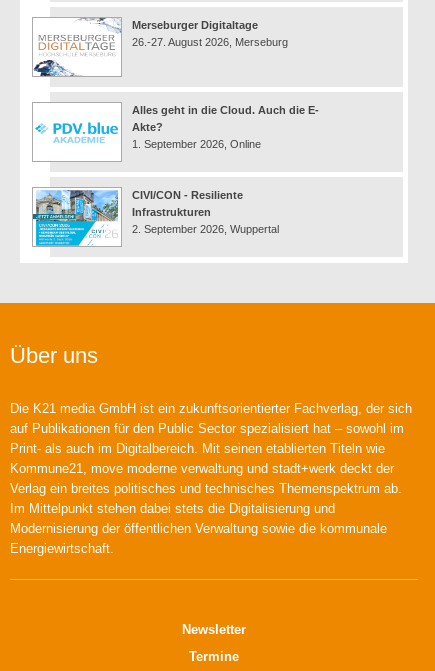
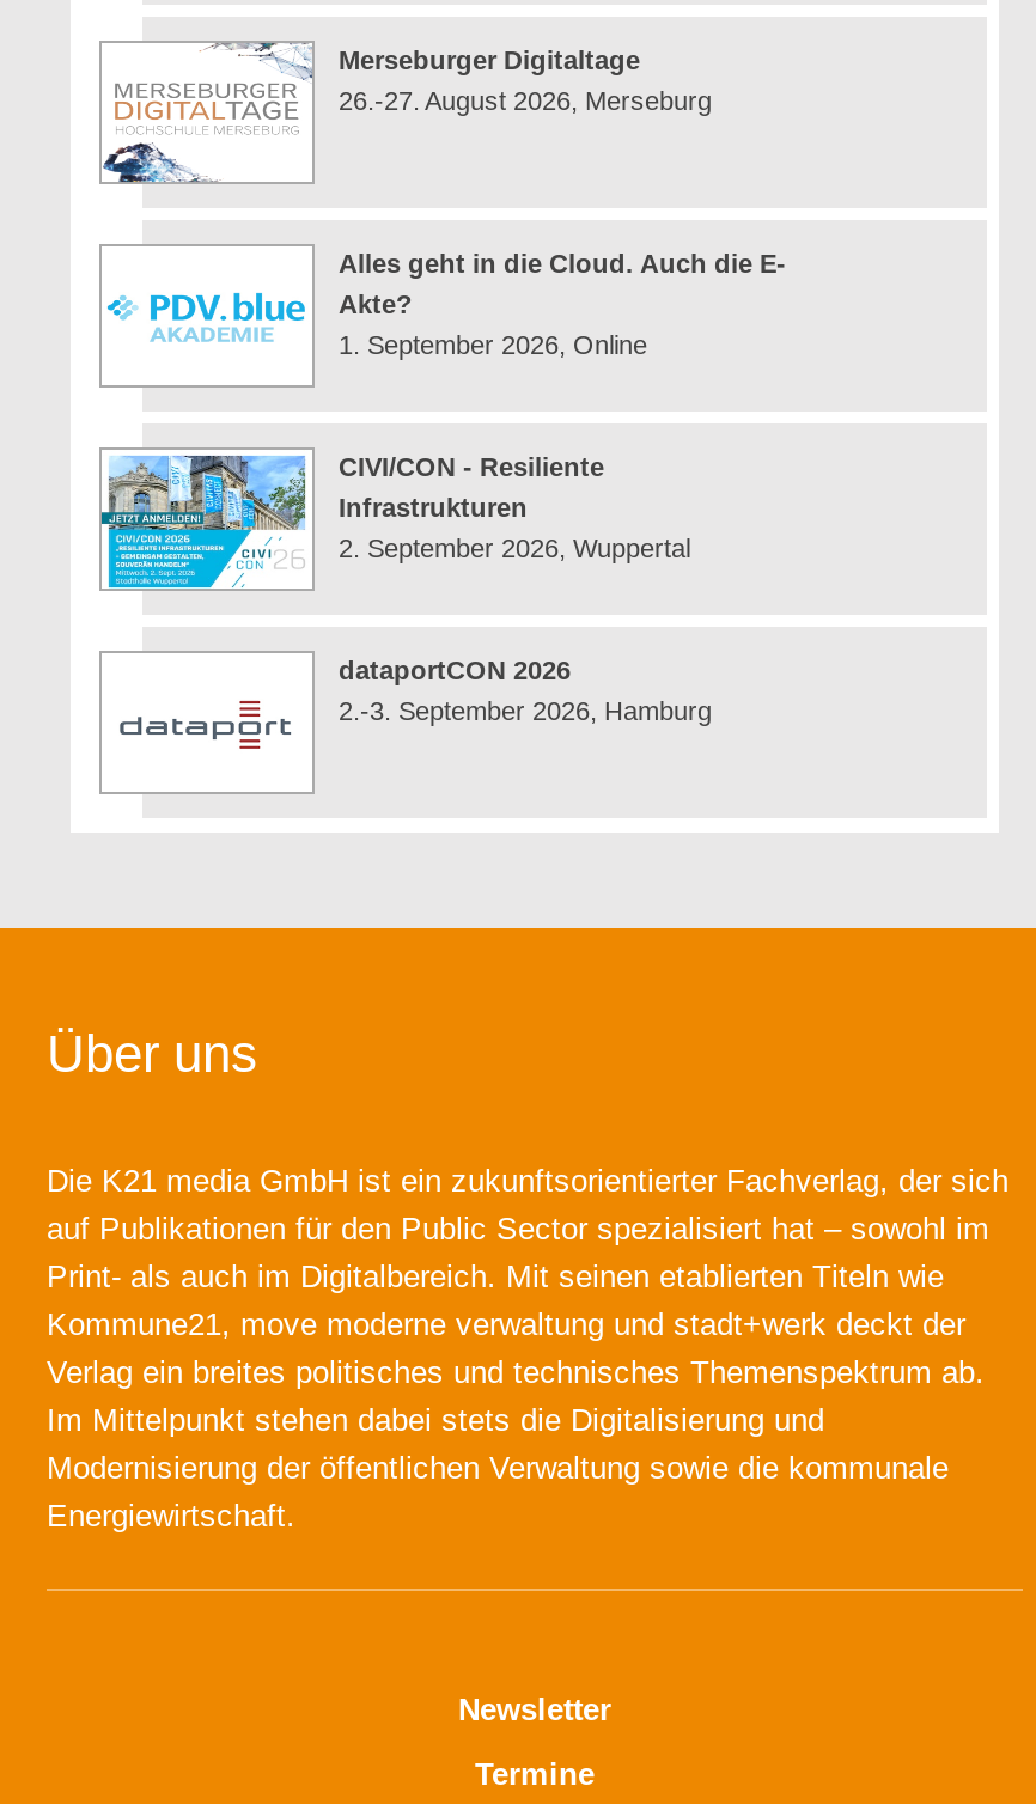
+ [image]
+ dataportCON 2026
+ 2.-3. September 2026, Hamburg
